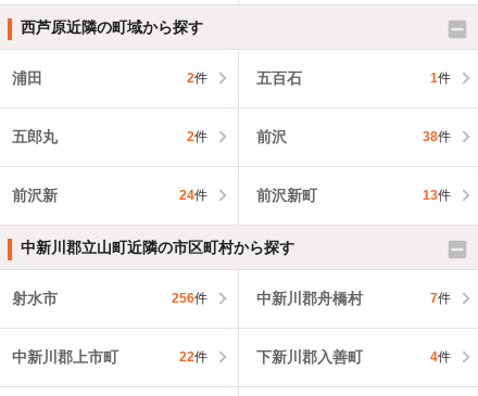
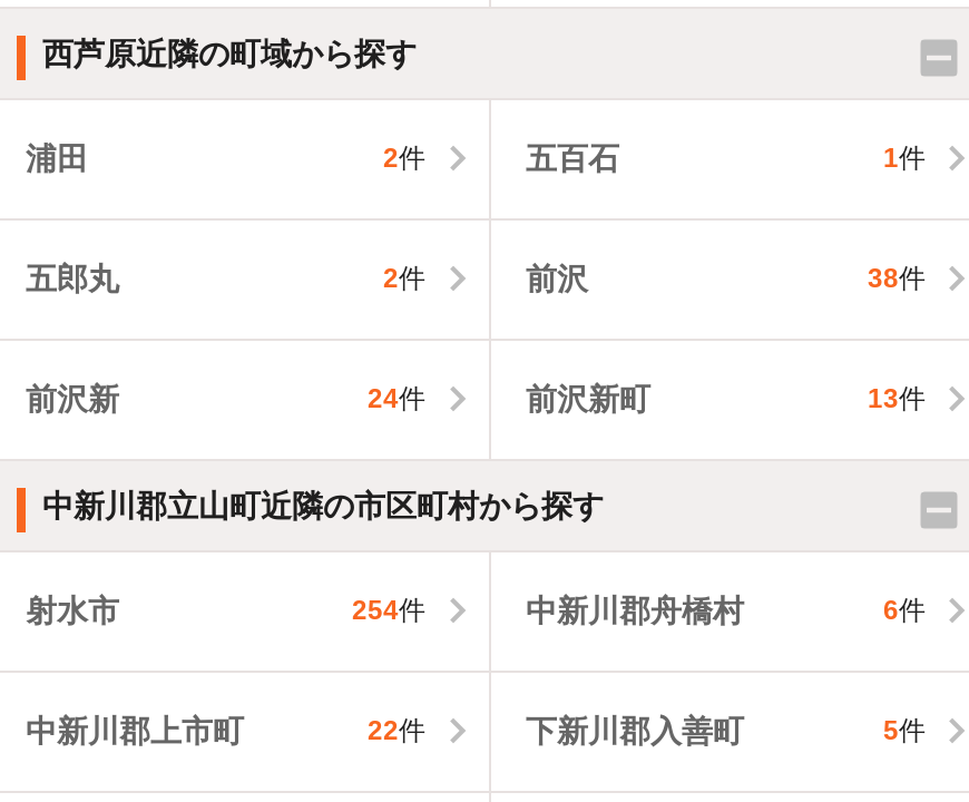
- 256件
+ 254件

- 7件
+ 6件

- 4件
+ 5件
